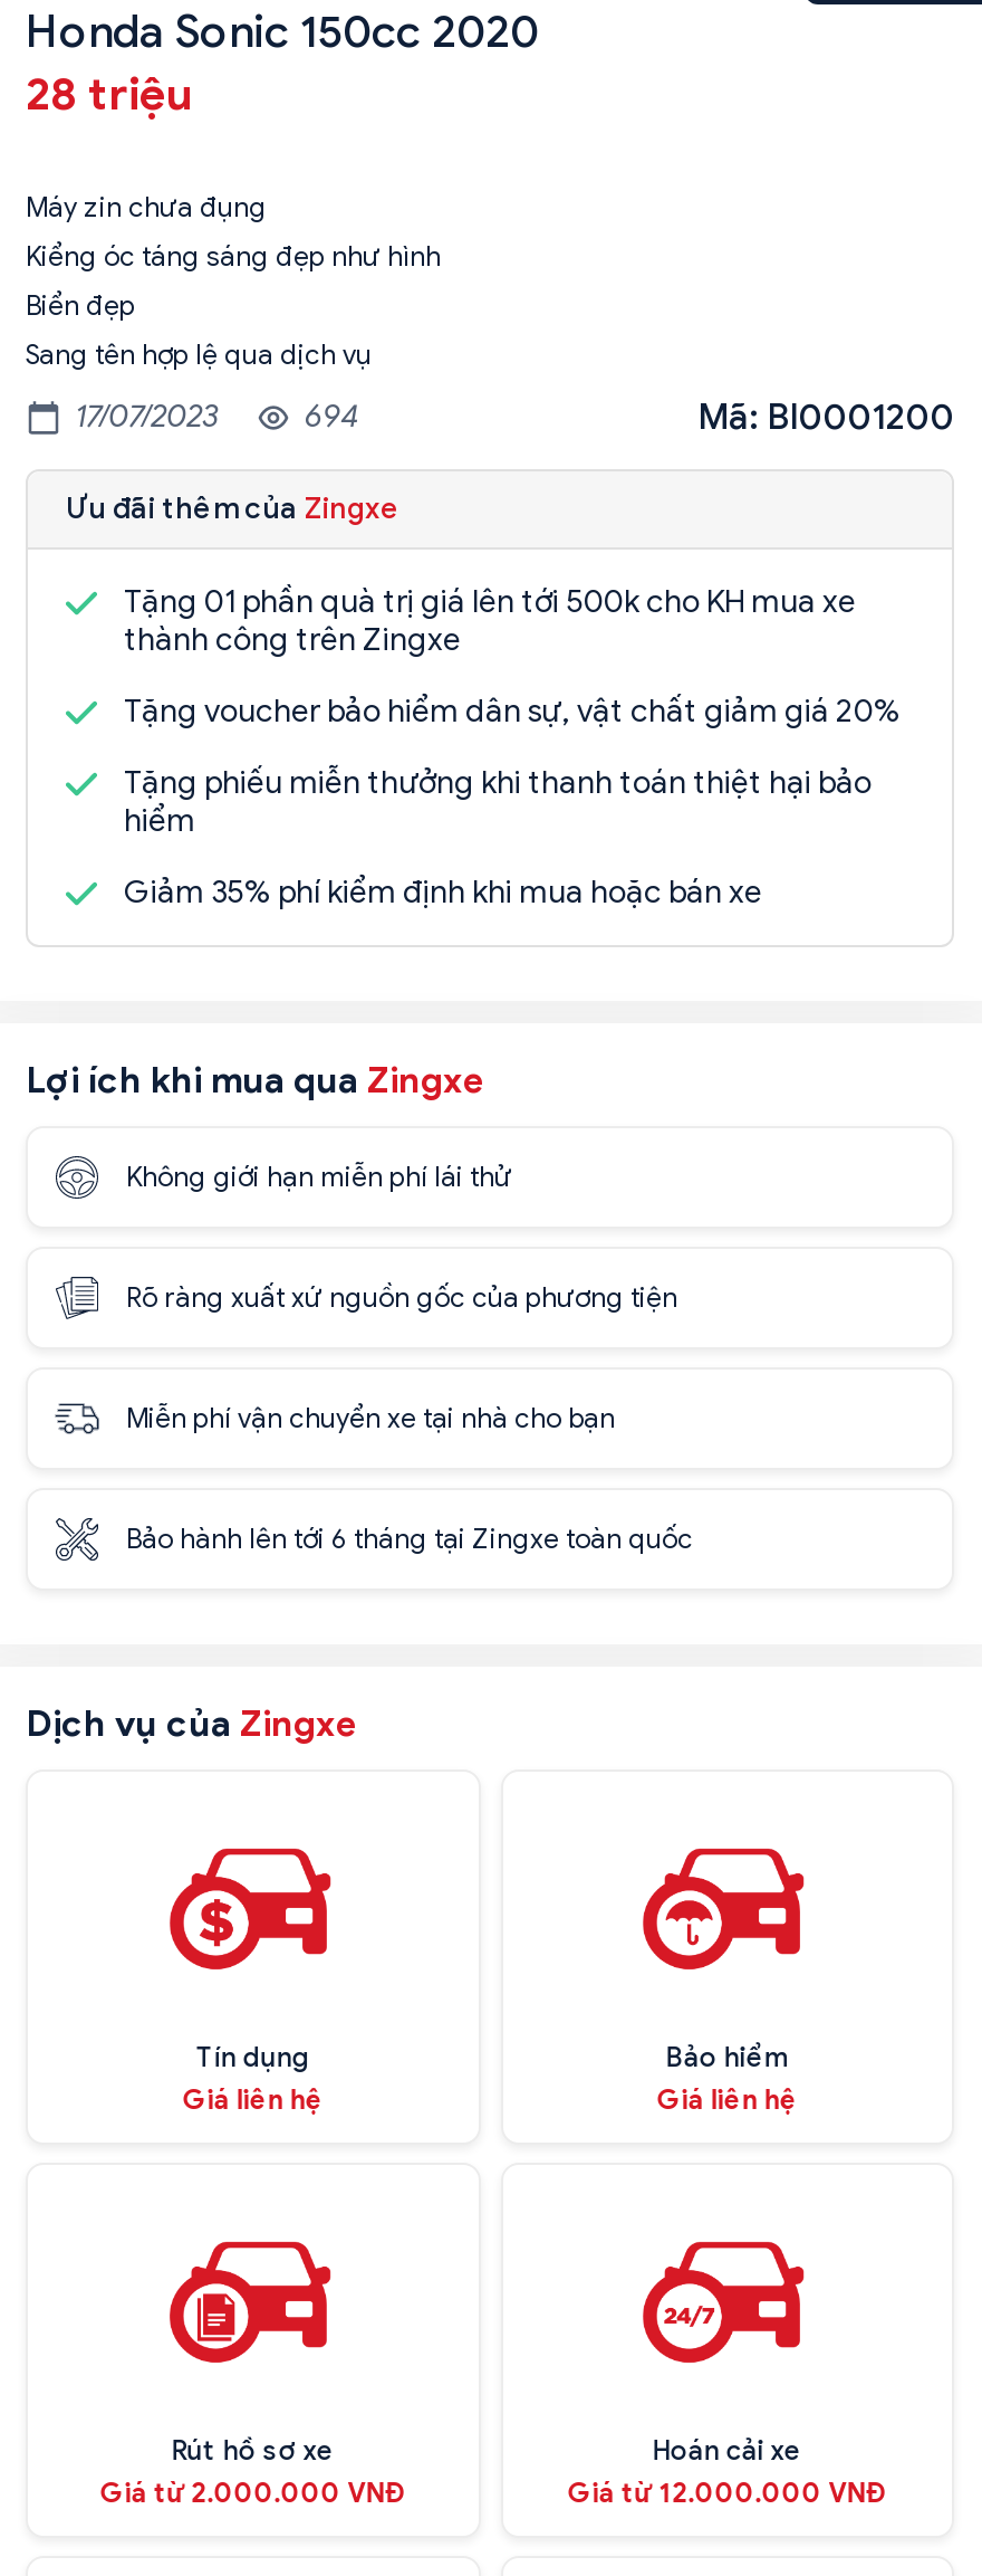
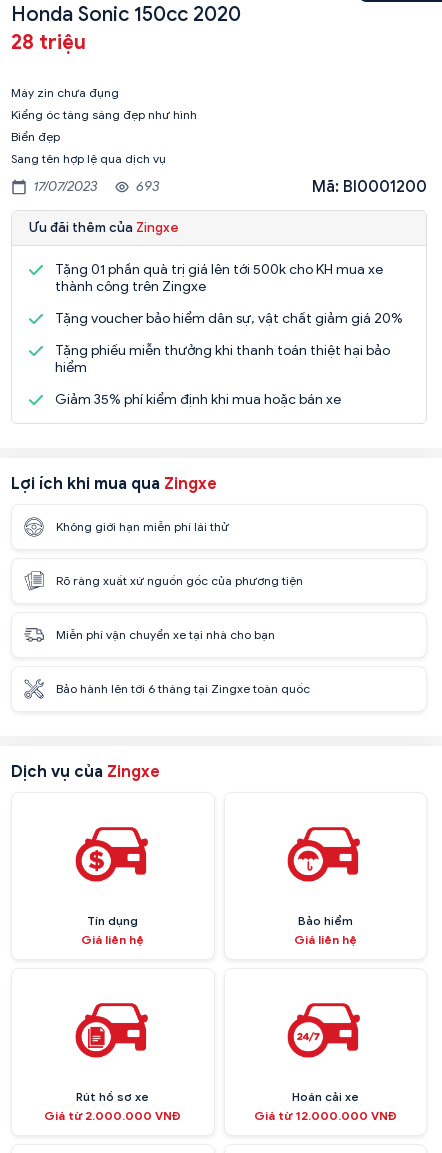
- 694
+ 693
